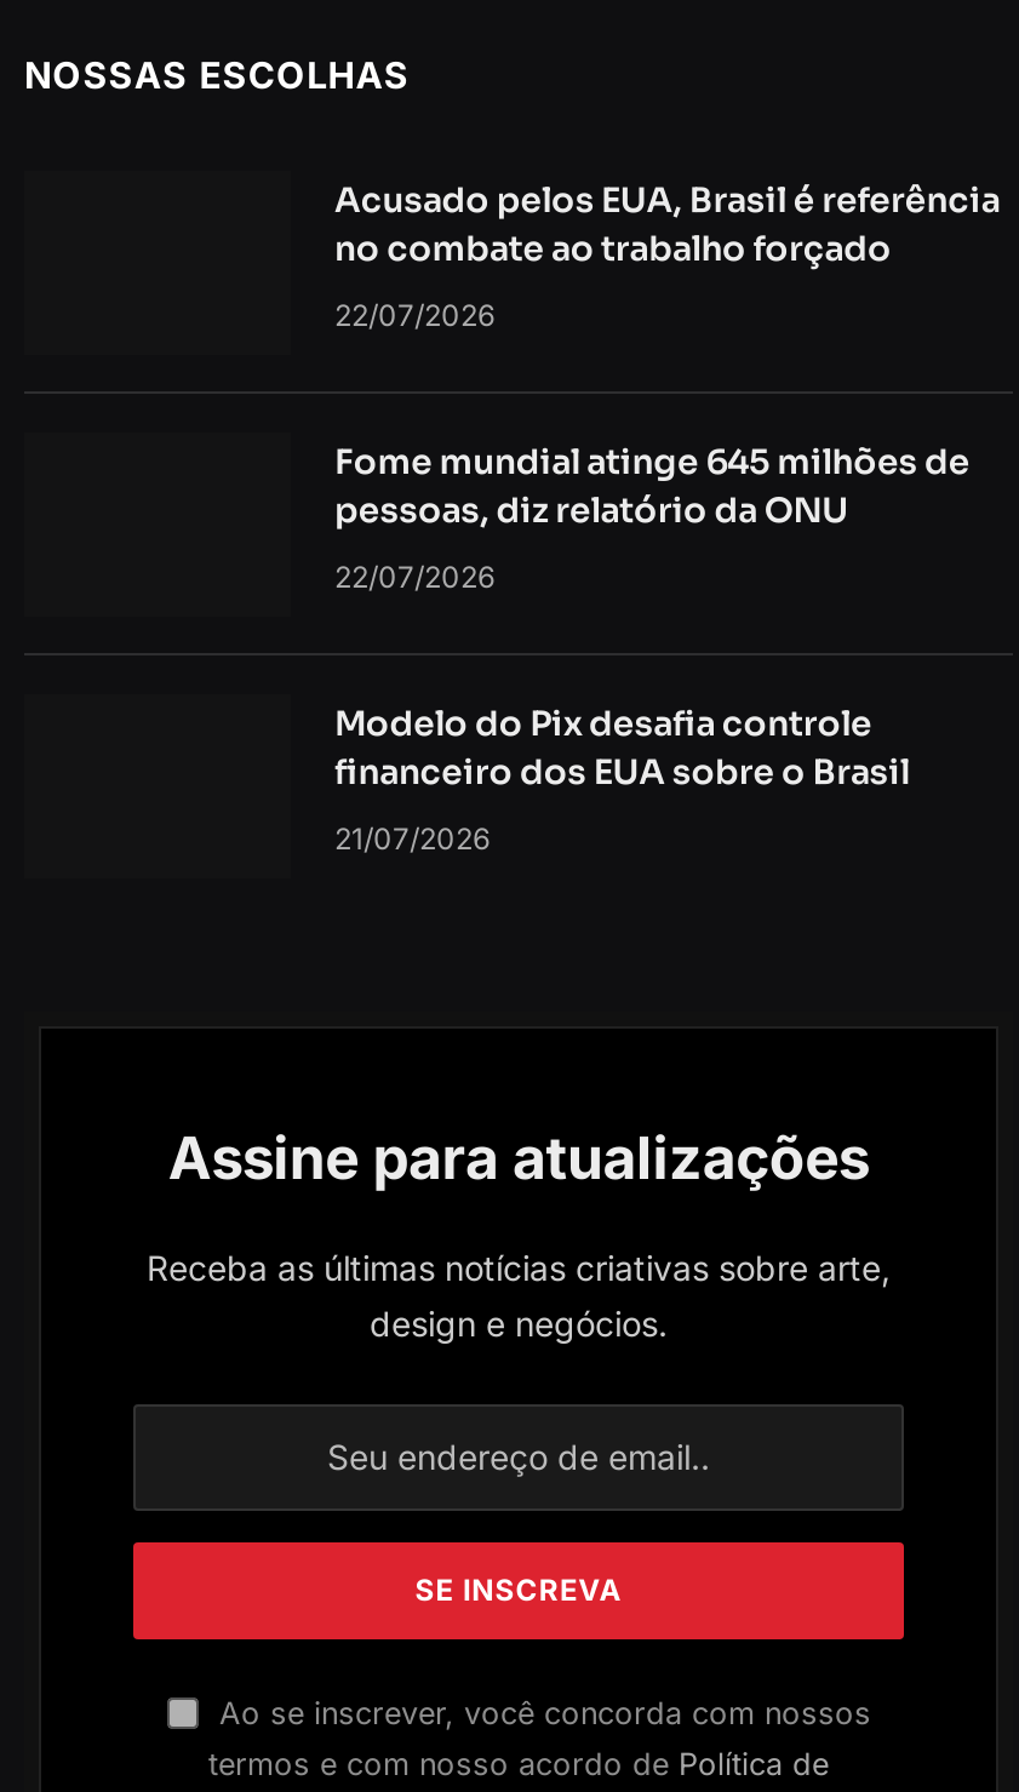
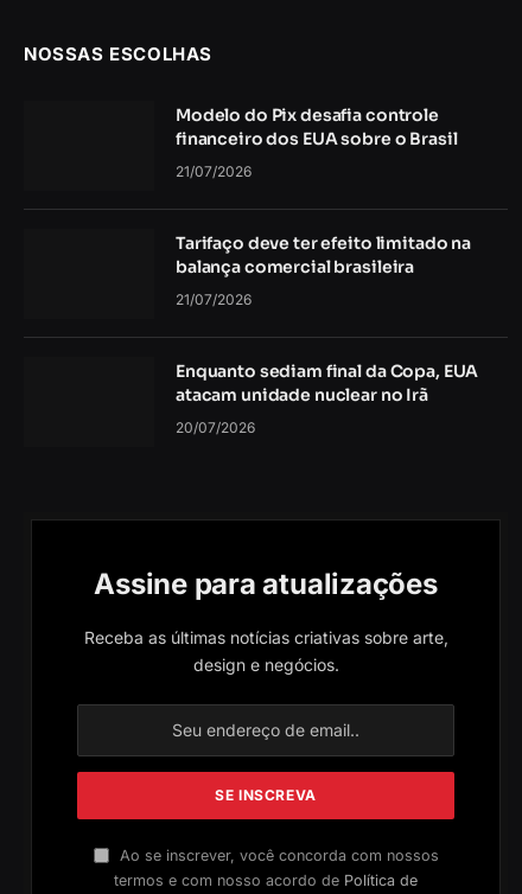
- Acusado pelos EUA, Brasil é referência
- no combate ao trabalho forçado
- 22/07/2026
- Fome mundial atinge 645 milhões de
- pessoas, diz relatório da ONU
- 22/07/2026

moved up: Modelo do Pix desafia controle | financeiro dos EUA sobre o Brasil | 21/07/2026

+ Tarifaço deve ter efeito limitado na
+ balança comercial brasileira
+ 21/07/2026
+ Enquanto sediam final da Copa, EUA
+ atacam unidade nuclear no Irã
+ 20/07/2026
